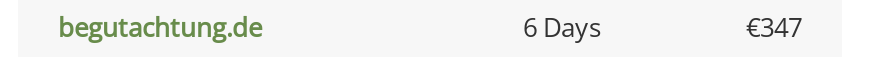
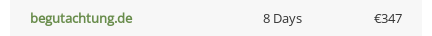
- 6 Days
+ 8 Days
